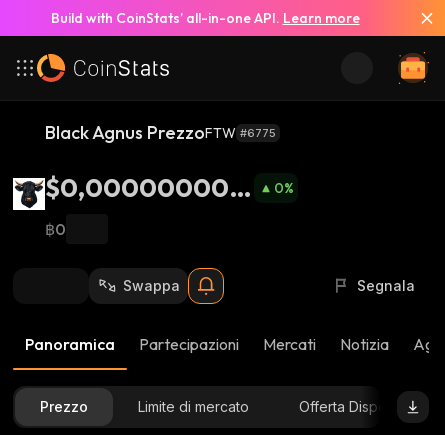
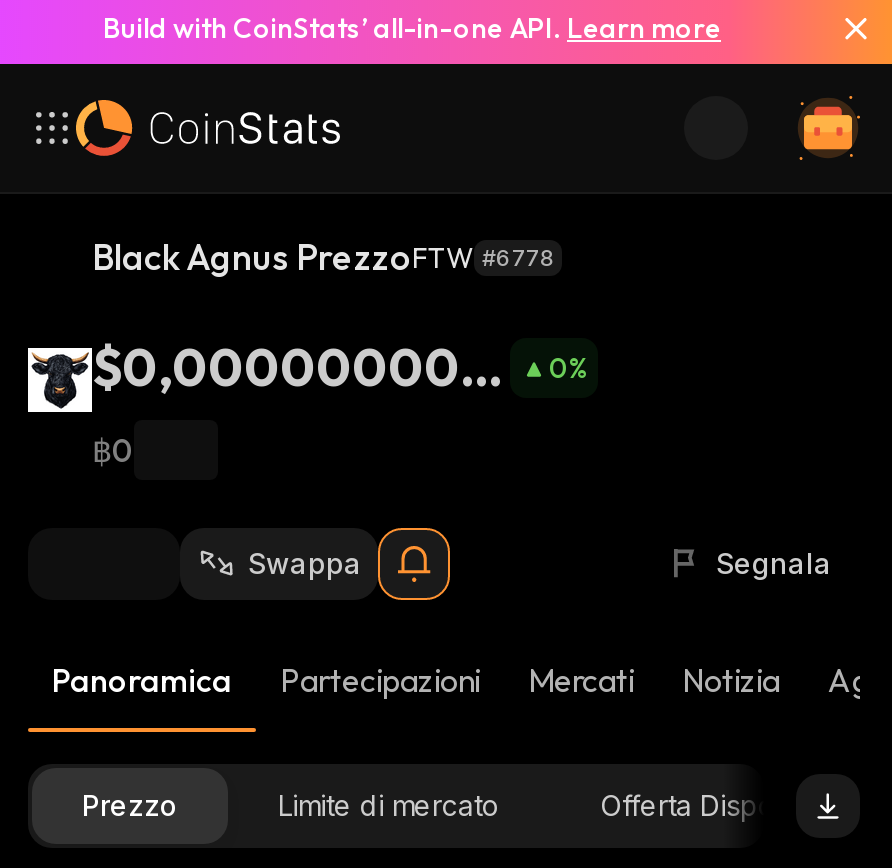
- Black Agnus PrezzoFTW #6775
+ Black Agnus PrezzoFTW #6778
